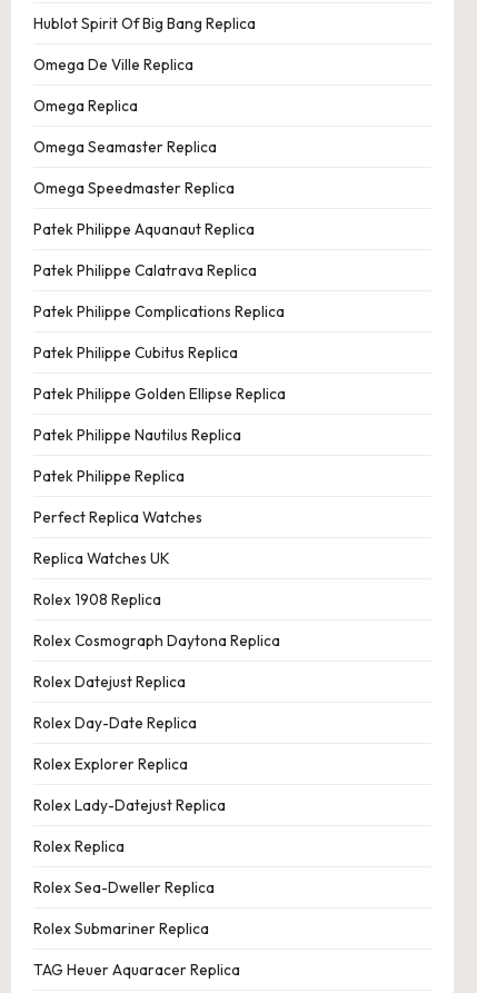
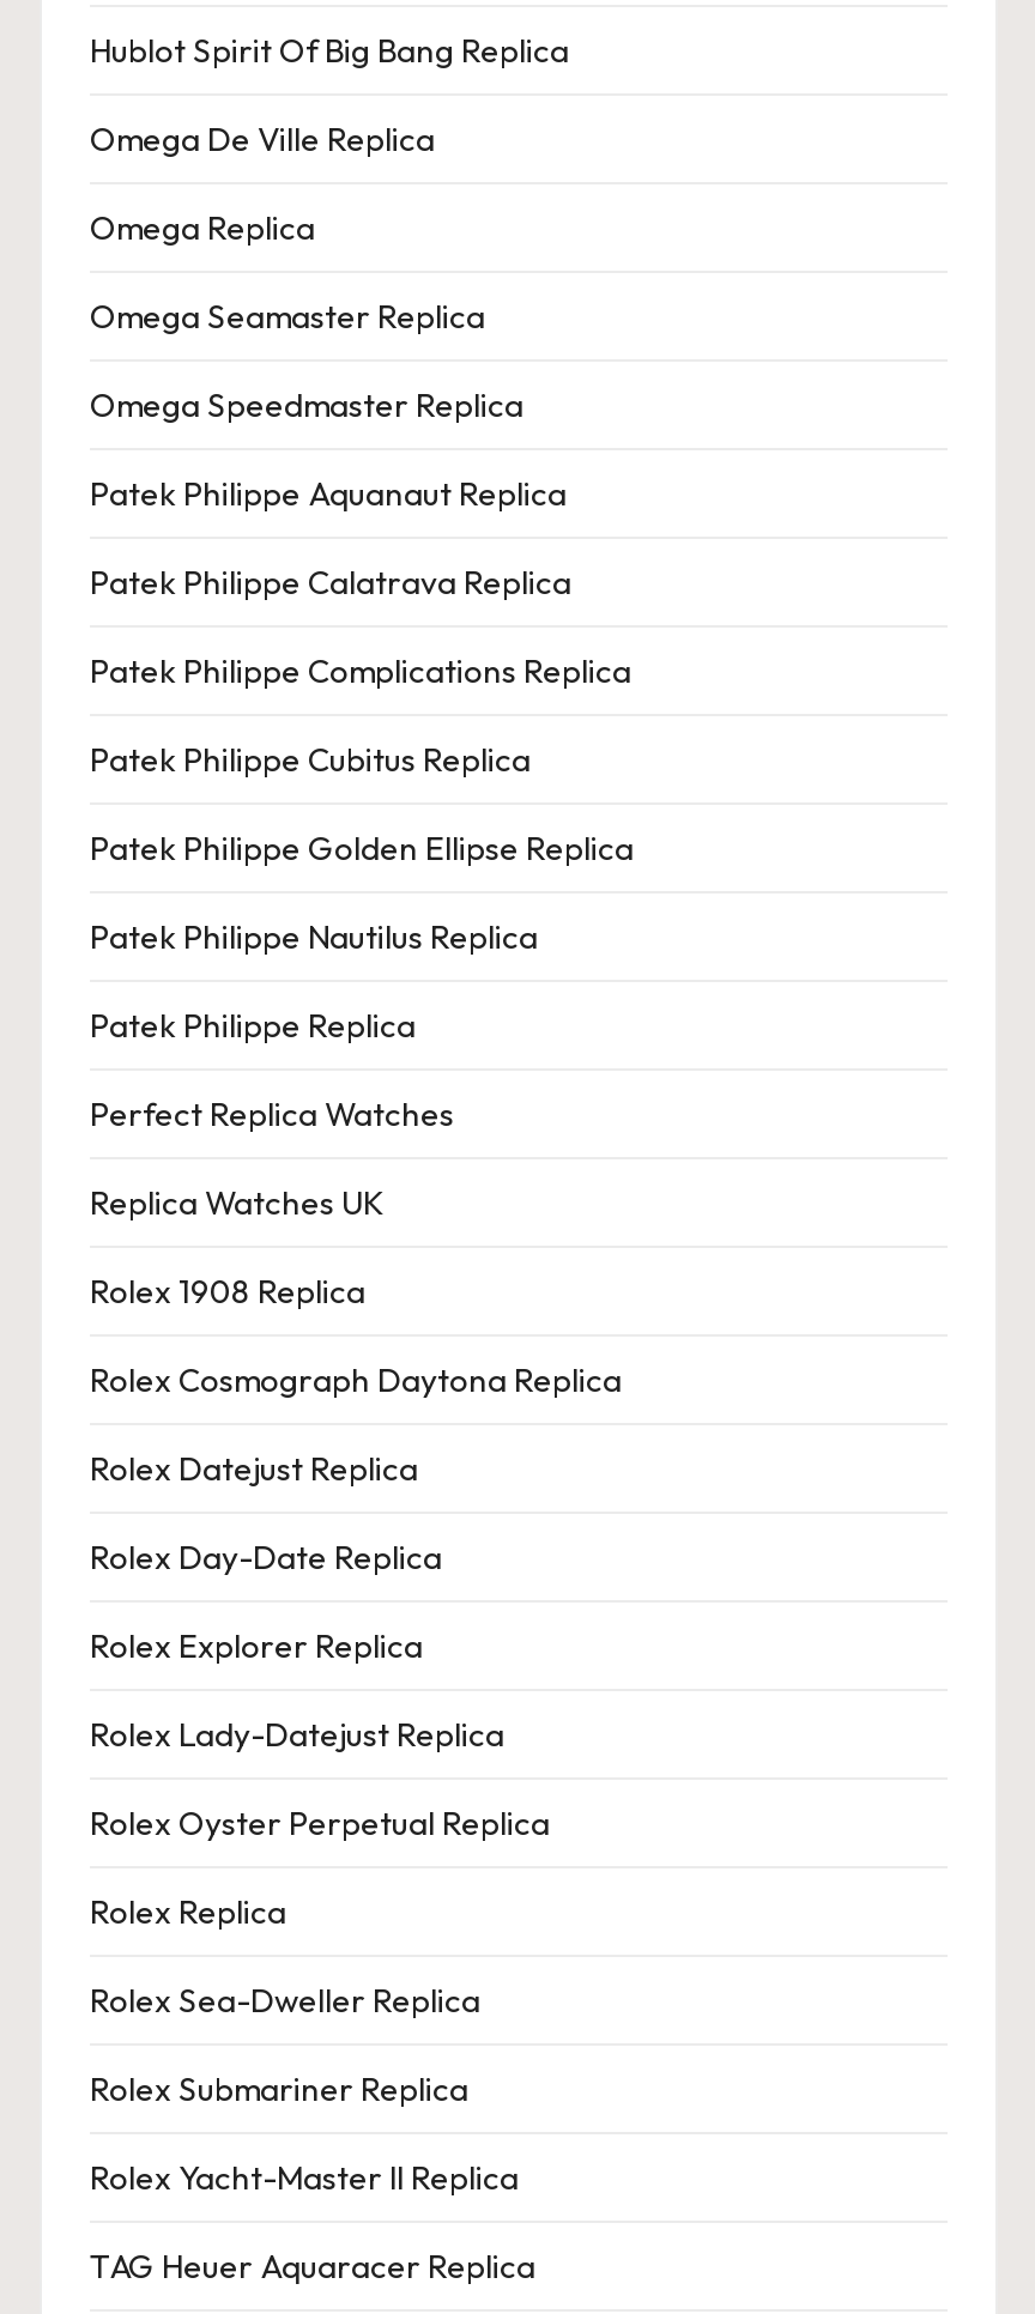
+ Rolex Oyster Perpetual Replica

+ Rolex Yacht-Master II Replica
